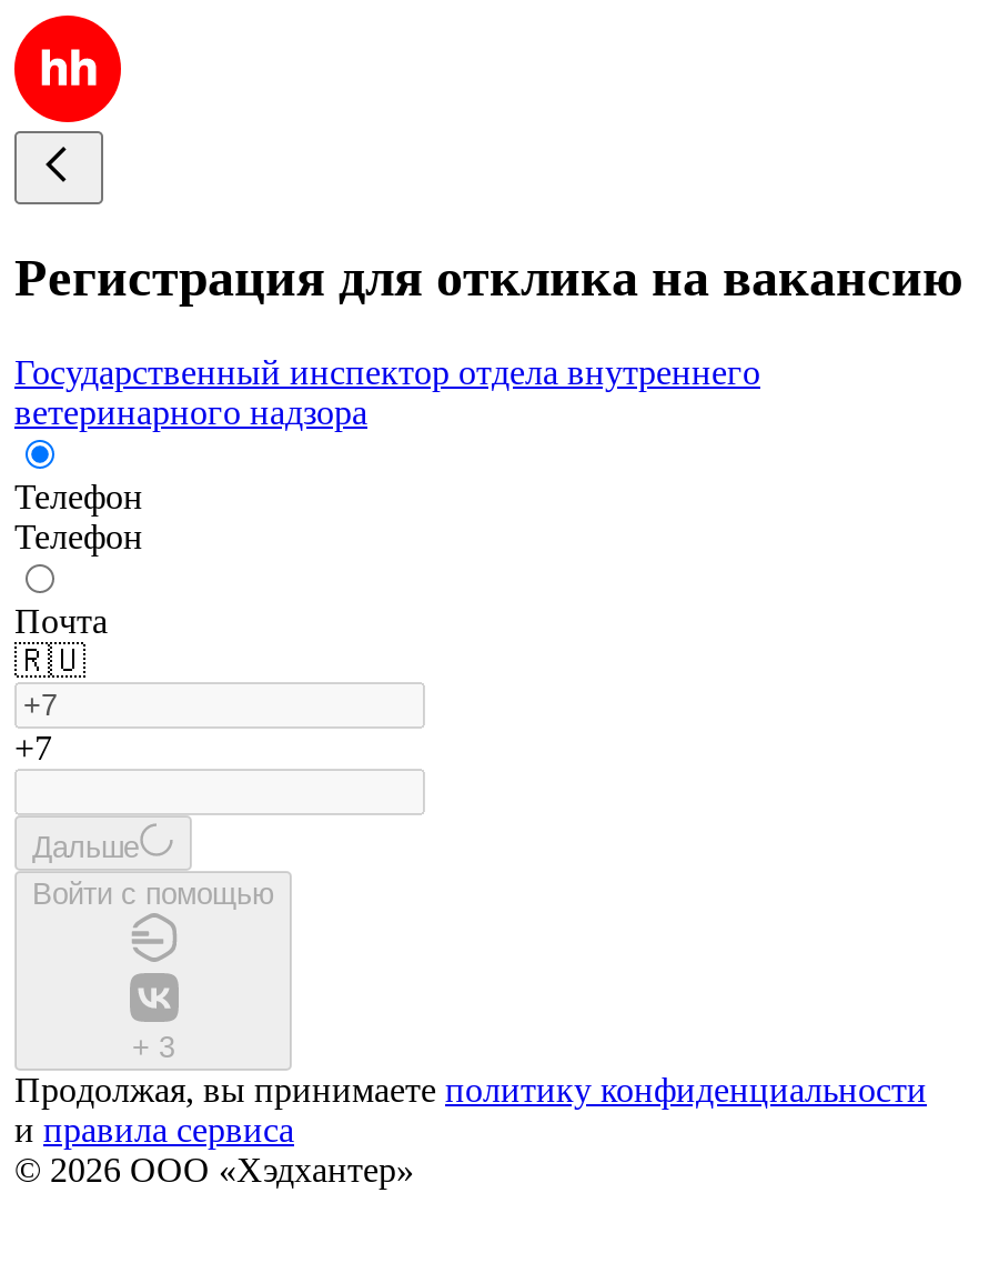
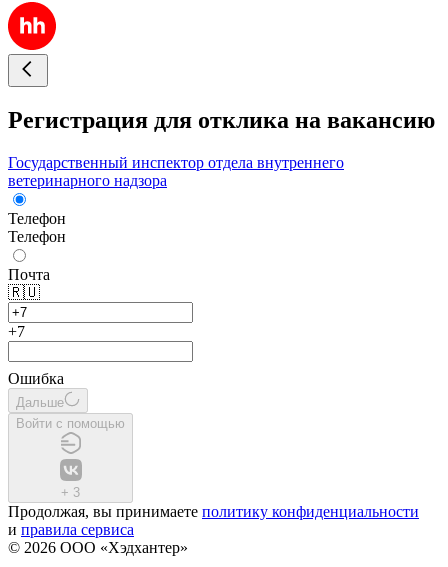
+ Ошибка
